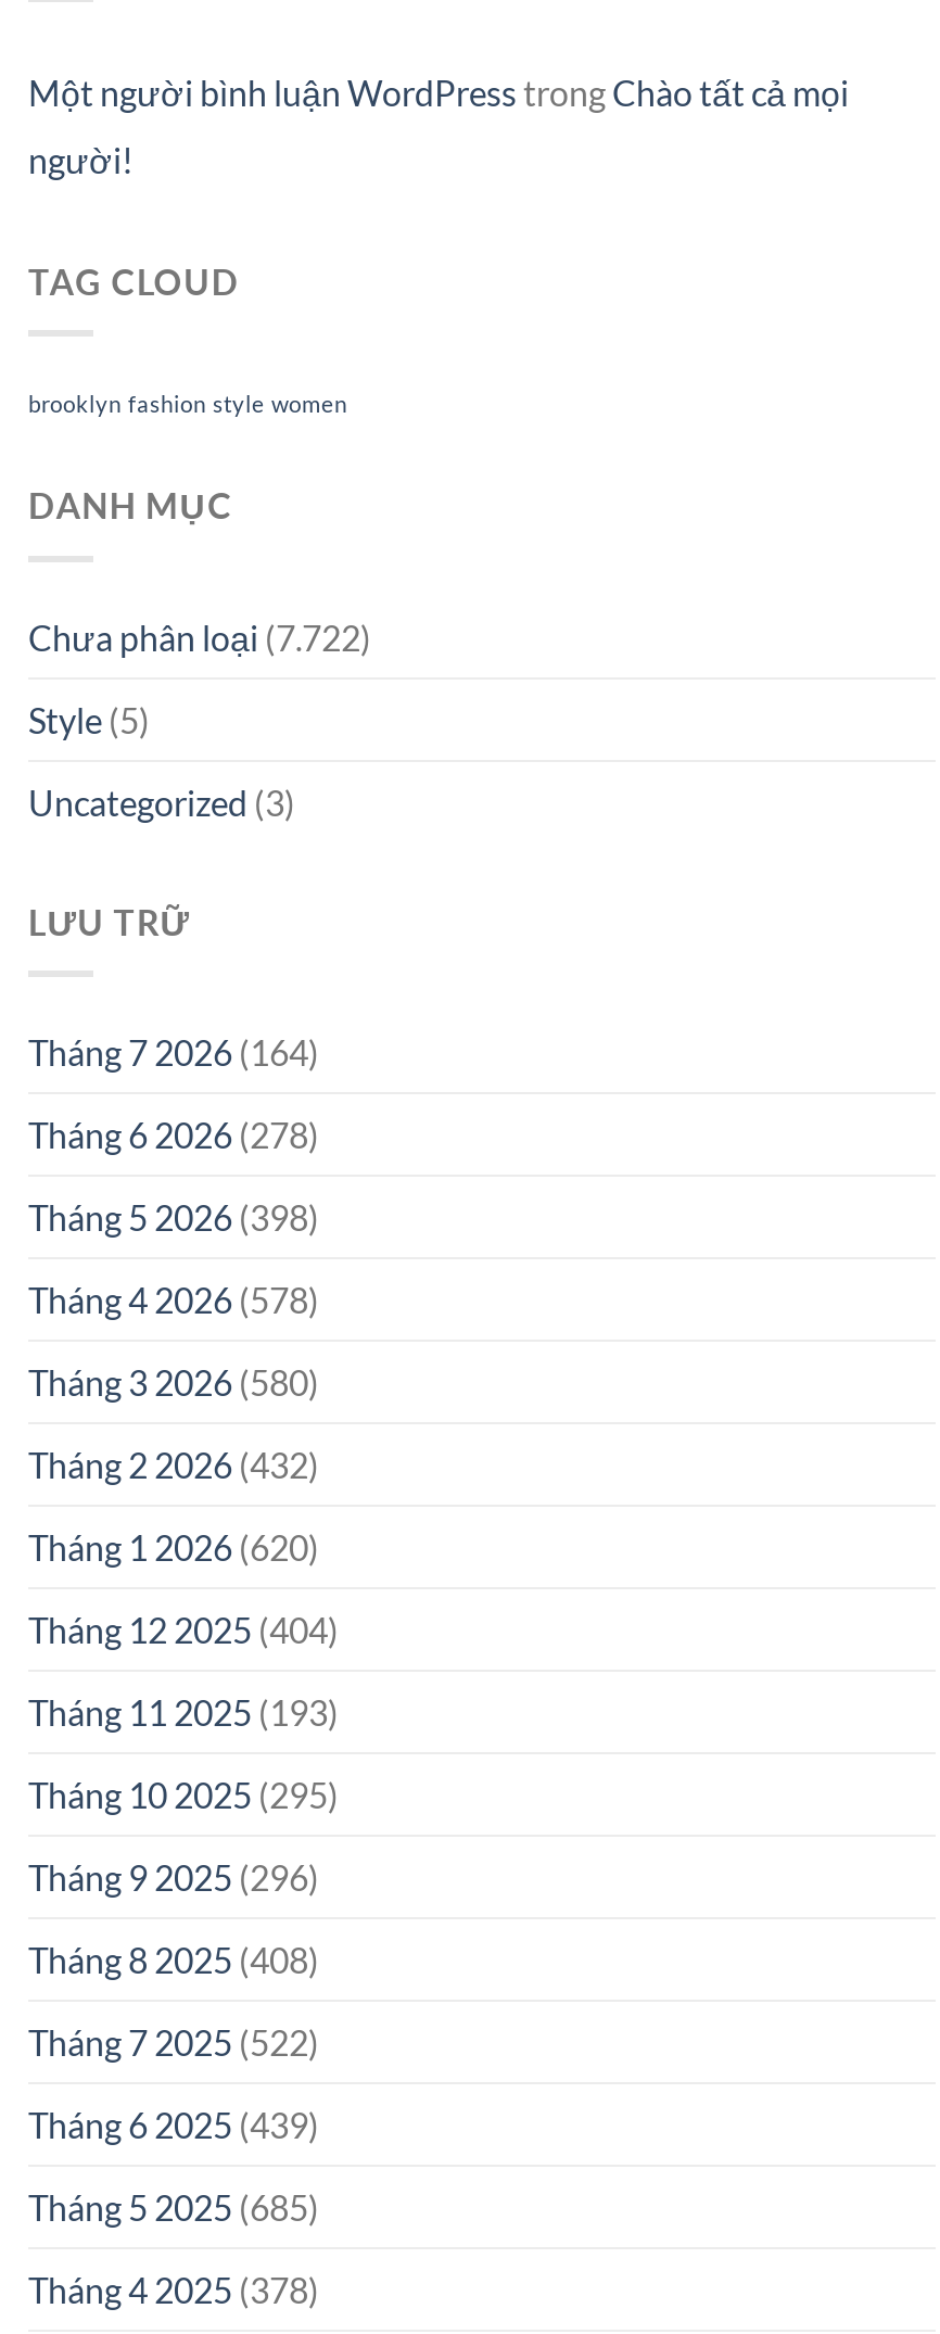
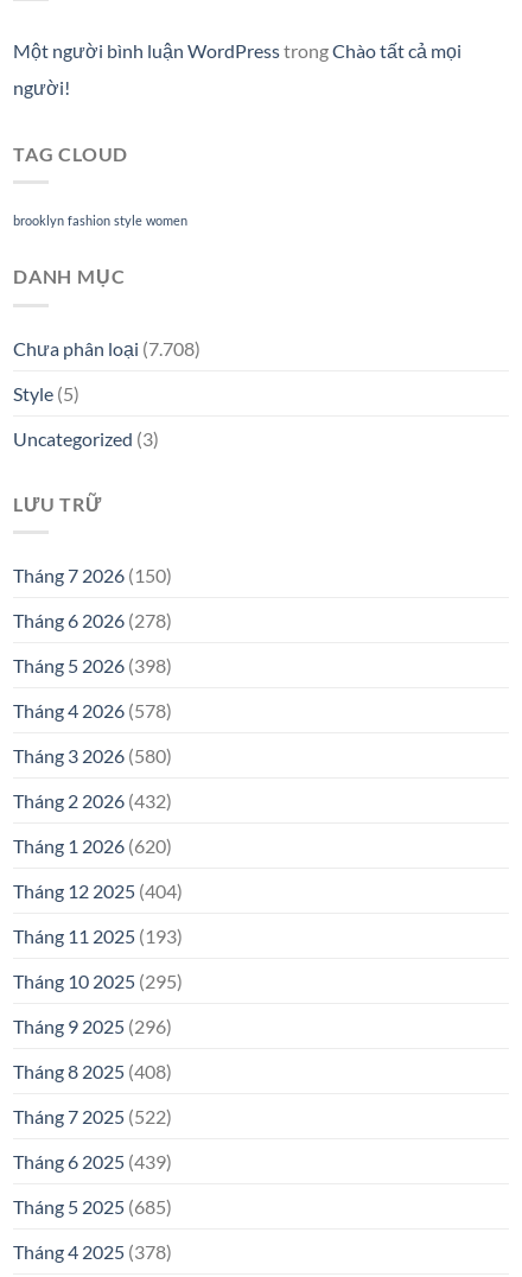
- Chưa phân loại (7.722)
+ Chưa phân loại (7.708)

- Tháng 7 2026 (164)
+ Tháng 7 2026 (150)
